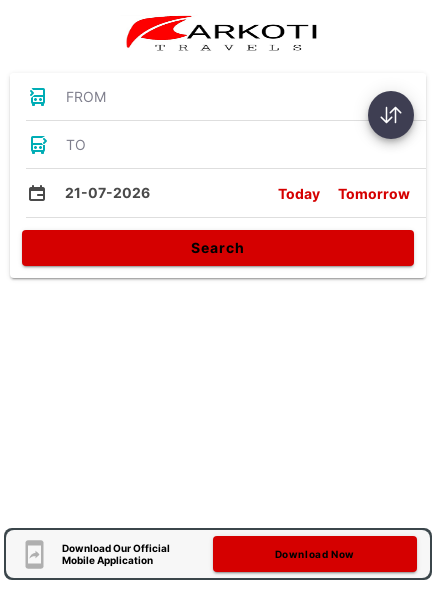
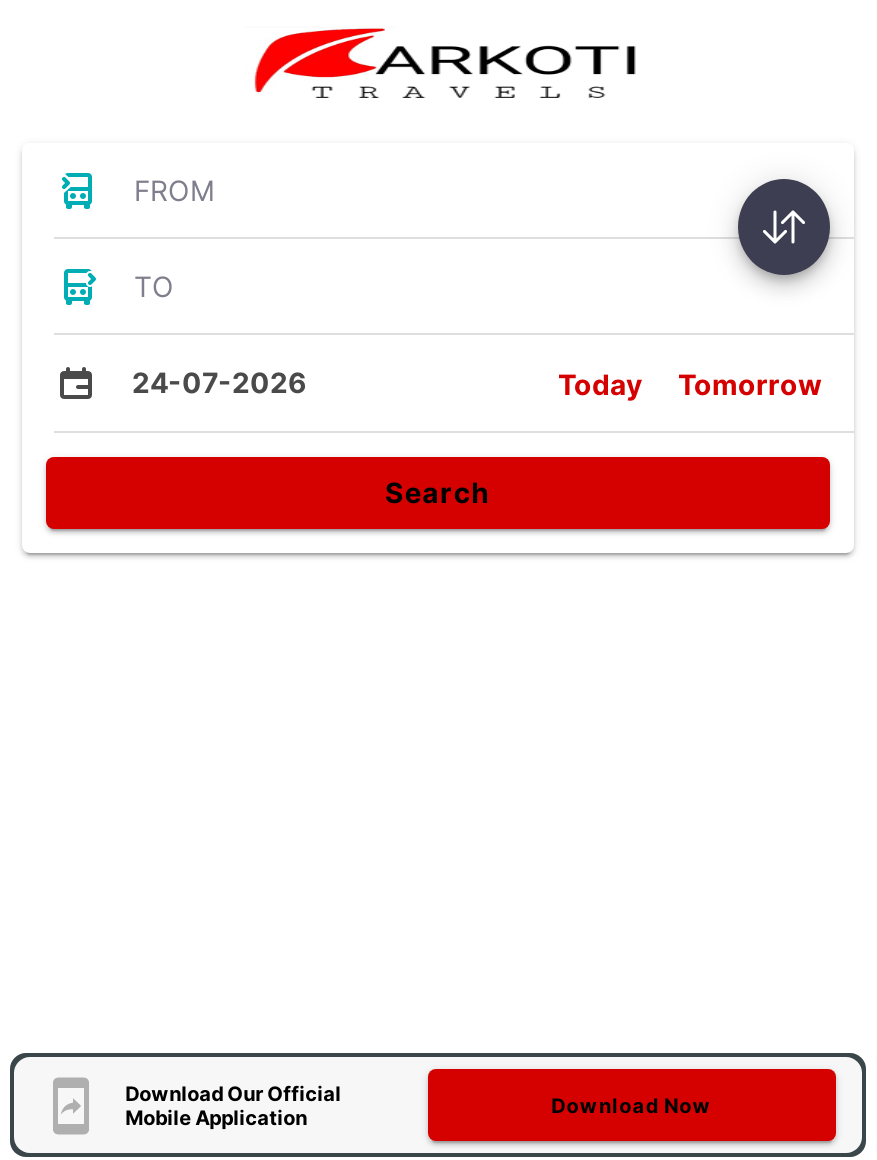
- 21-07-2026
+ 24-07-2026
